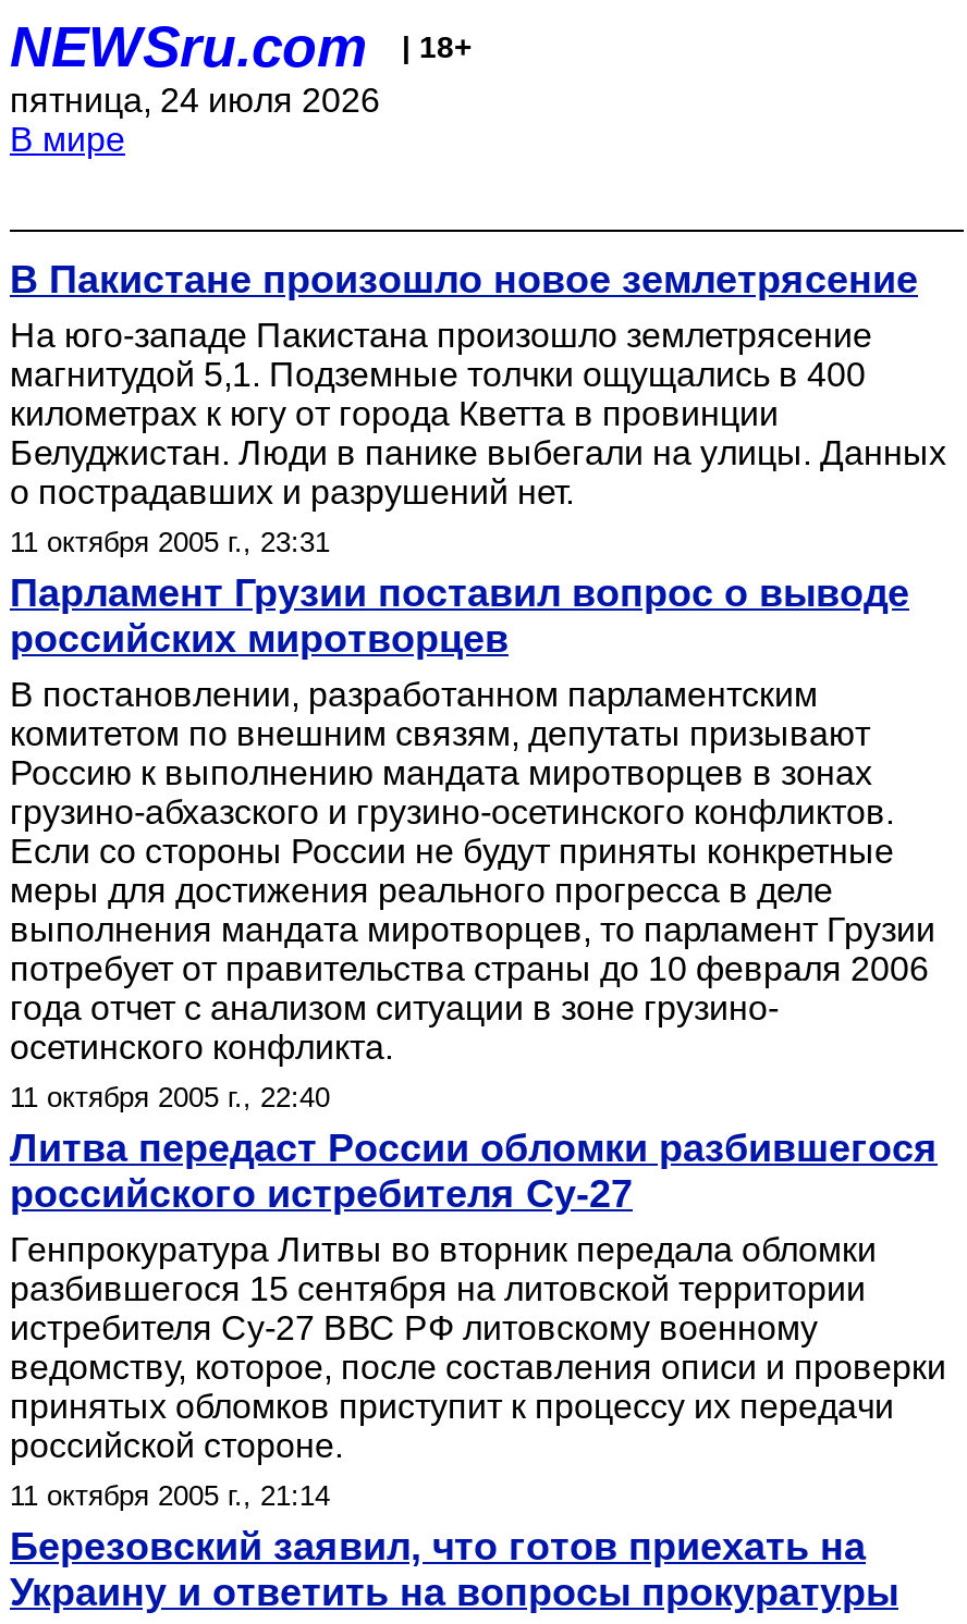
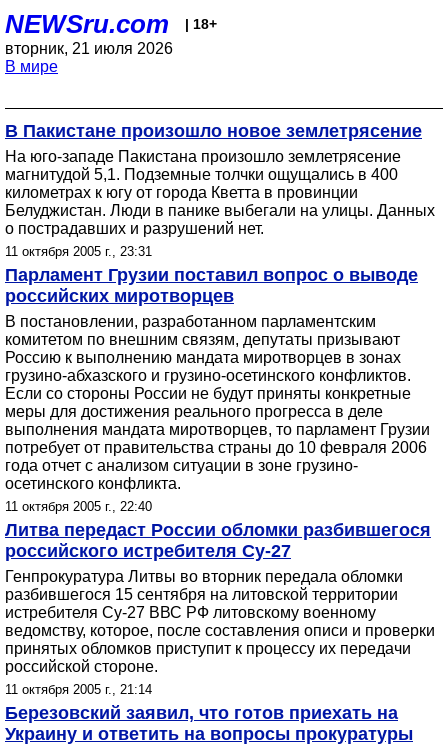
- пятница, 24 июля 2026
+ вторник, 21 июля 2026
